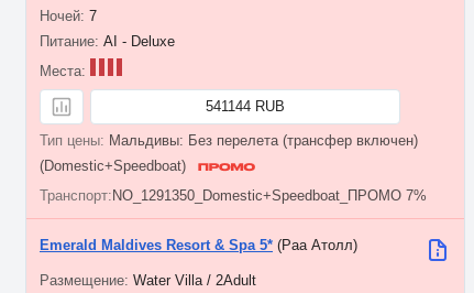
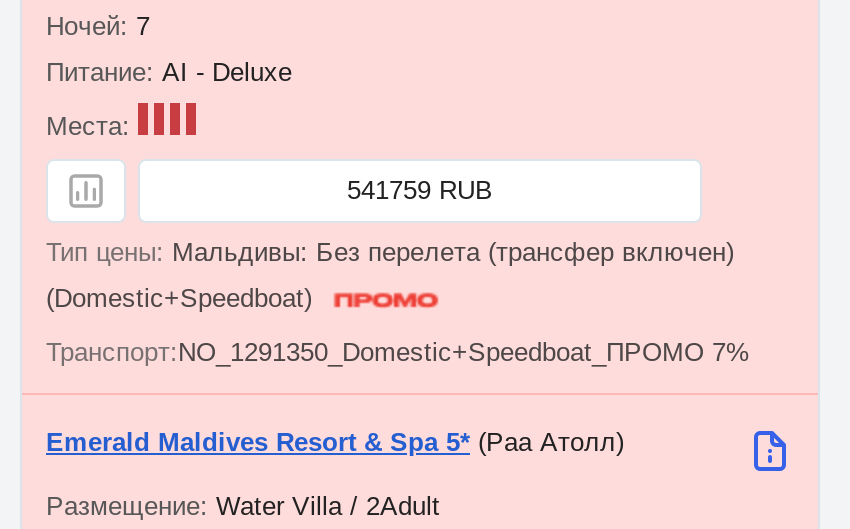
- 541144 RUB
+ 541759 RUB
